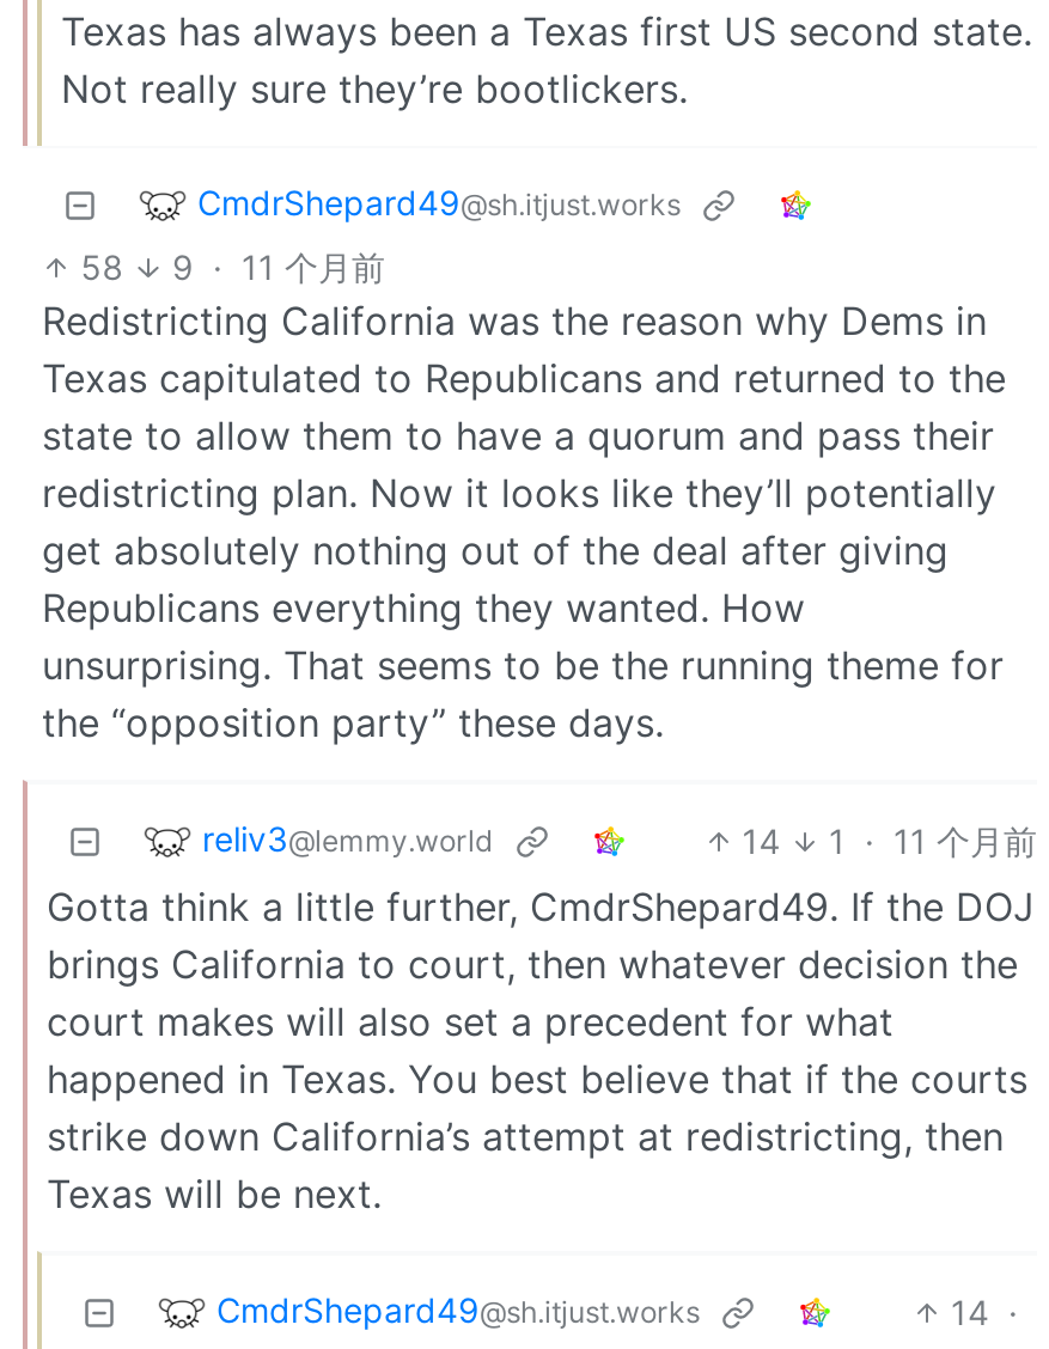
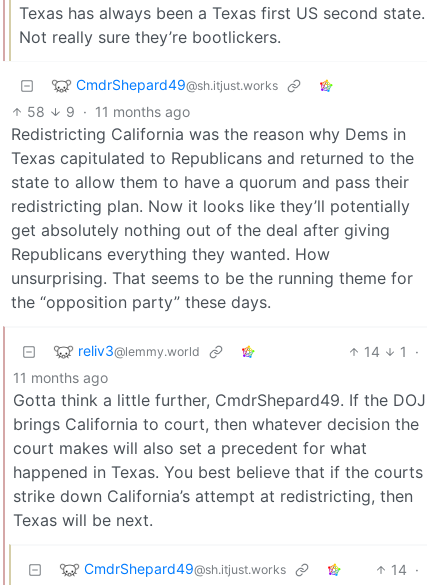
- 58 9 · 11 个月前
+ 58 9 · 11 months ago

- 1 · 11 个月前
+ 1 ·
+ 11 months ago
